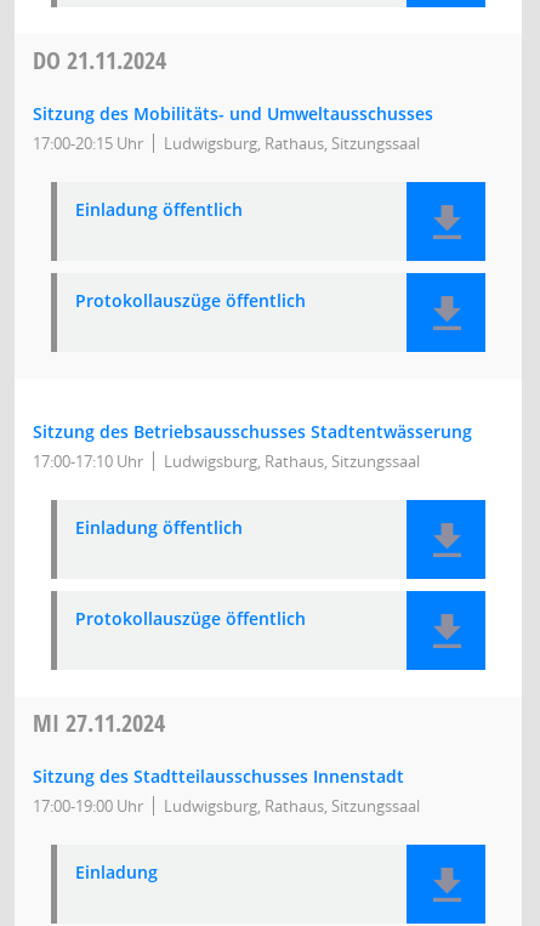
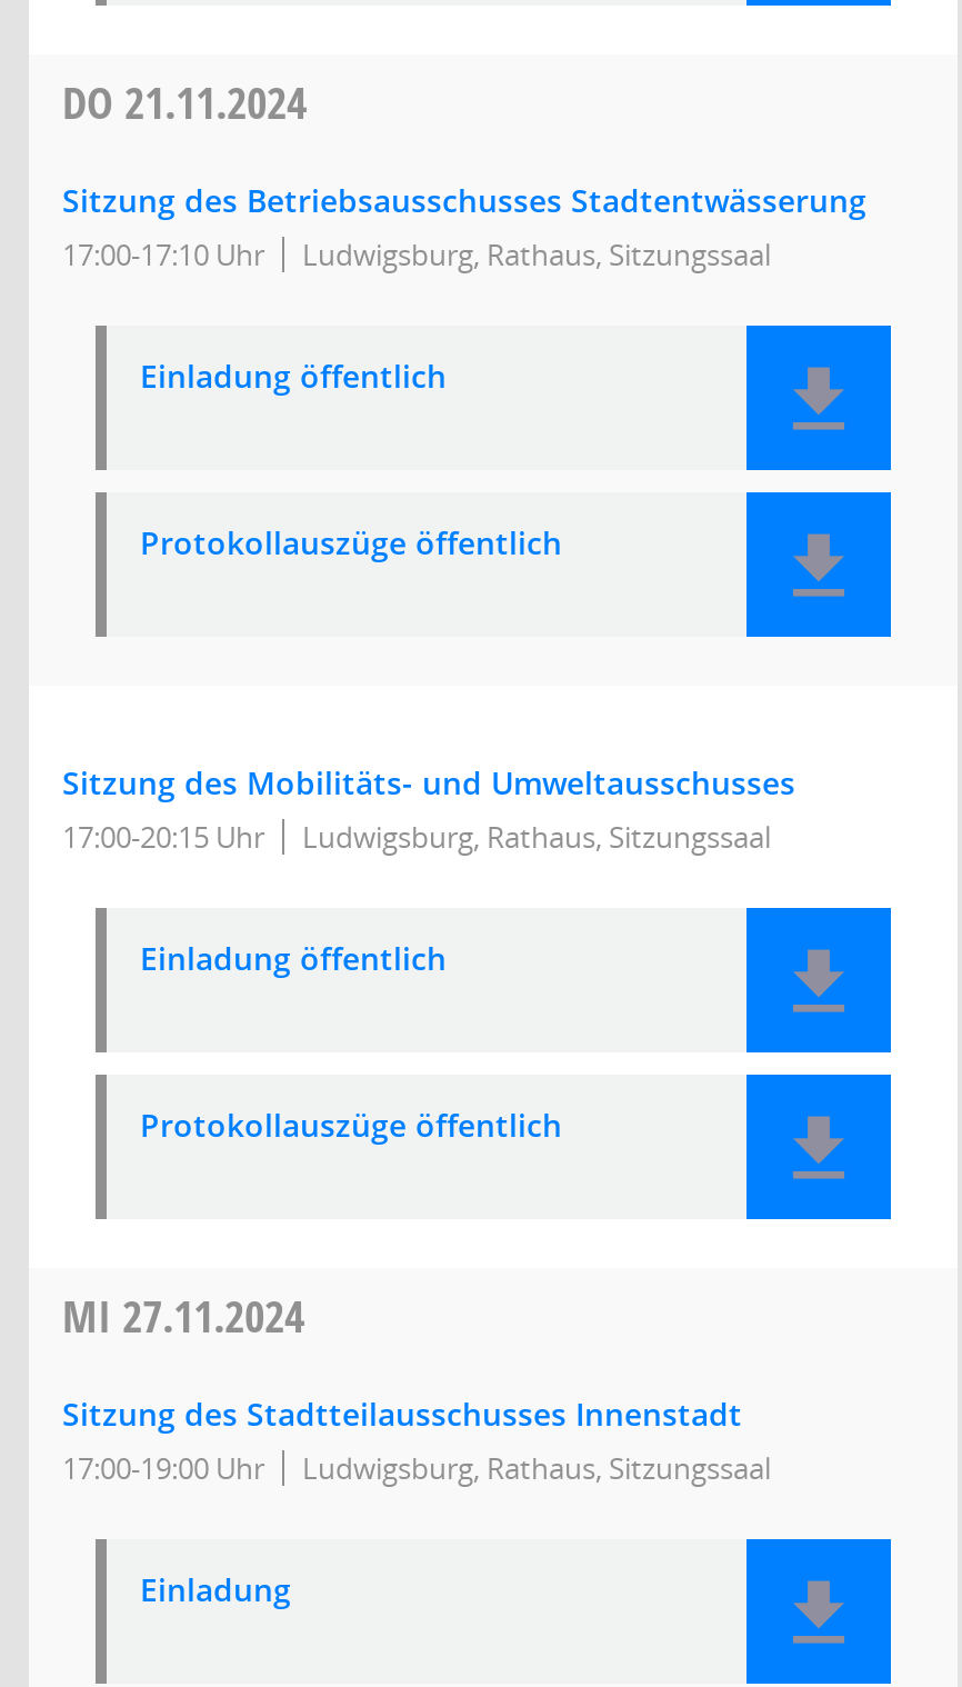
moved down: Sitzung des Mobilitäts- und Umweltausschusses | 17:00-20:15 Uhr

moved up: Sitzung des Betriebsausschusses Stadtentwässerung | 17:00-17:10 Uhr
